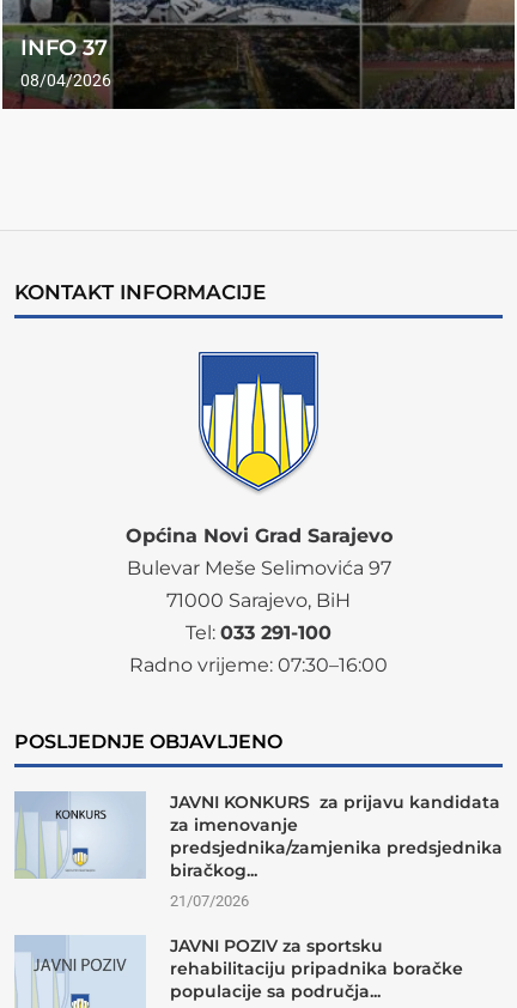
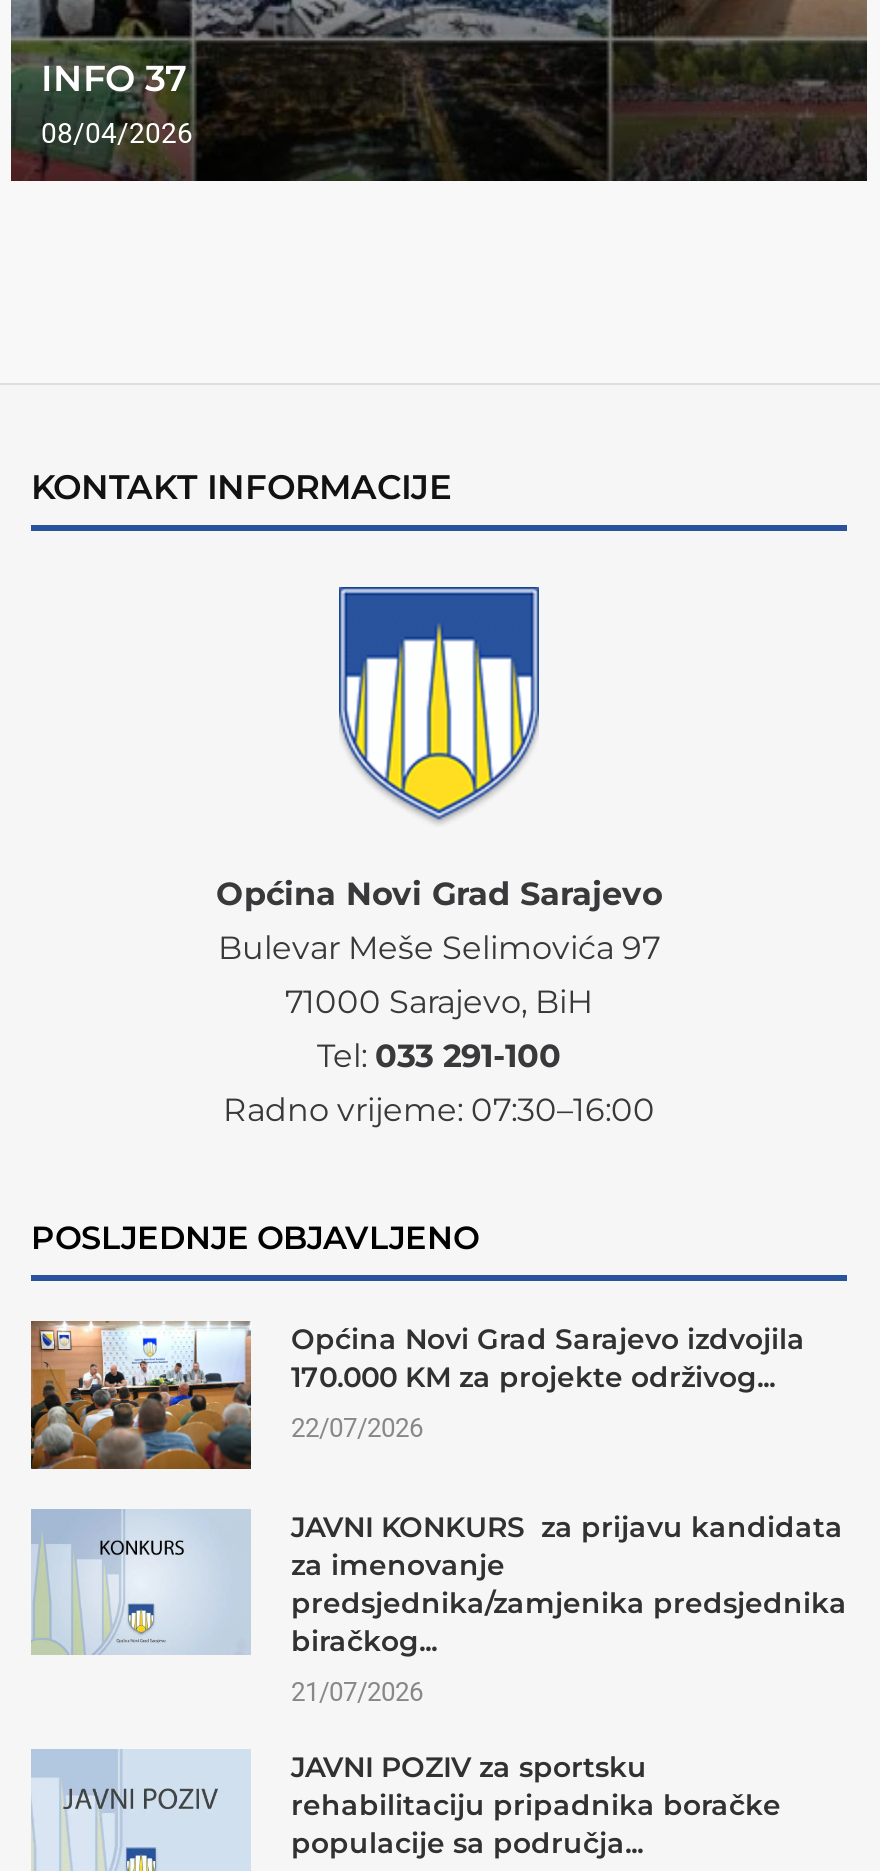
+ [image]
+ Općina Novi Grad Sarajevo izdvojila
+ 170.000 KM za projekte održivog...
+ 22/07/2026
